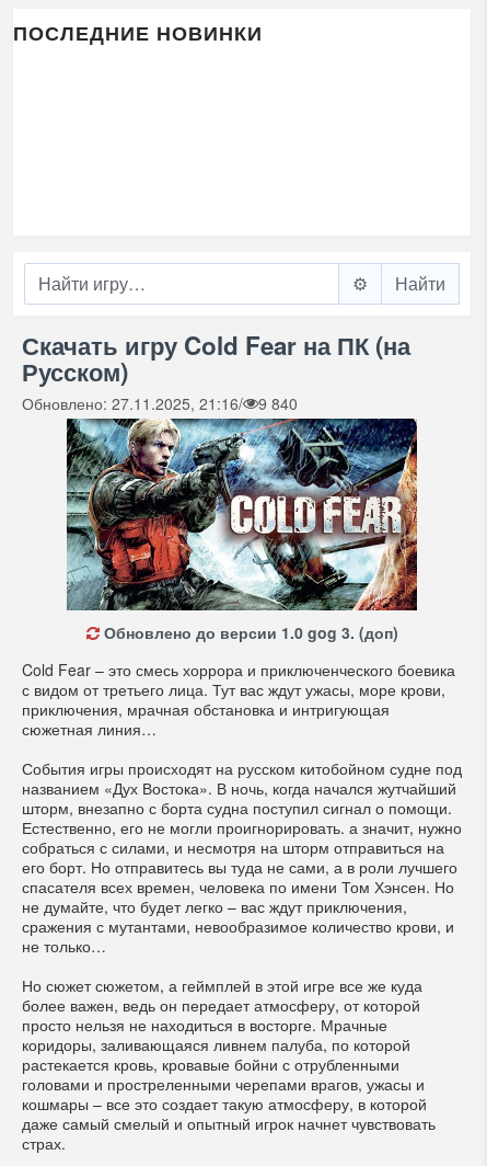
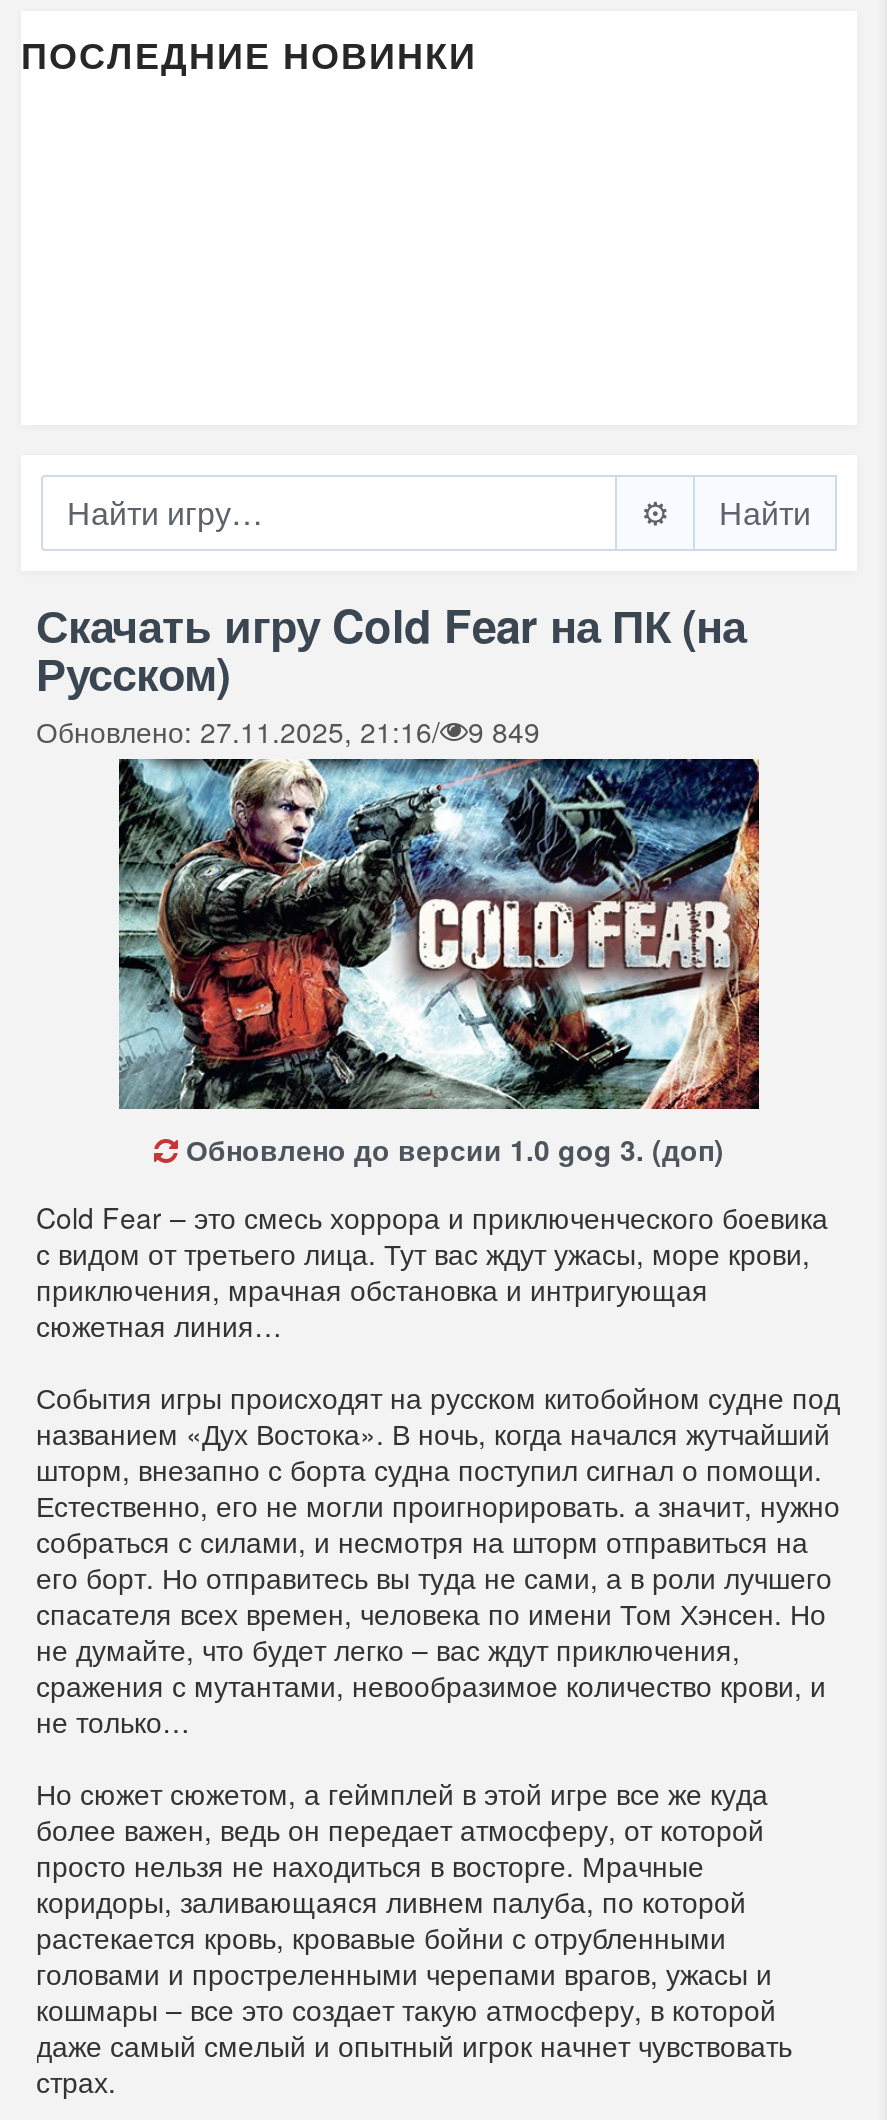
- Обновлено: 27.11.2025, 21:16/ 9 840
+ Обновлено: 27.11.2025, 21:16/ 9 849
